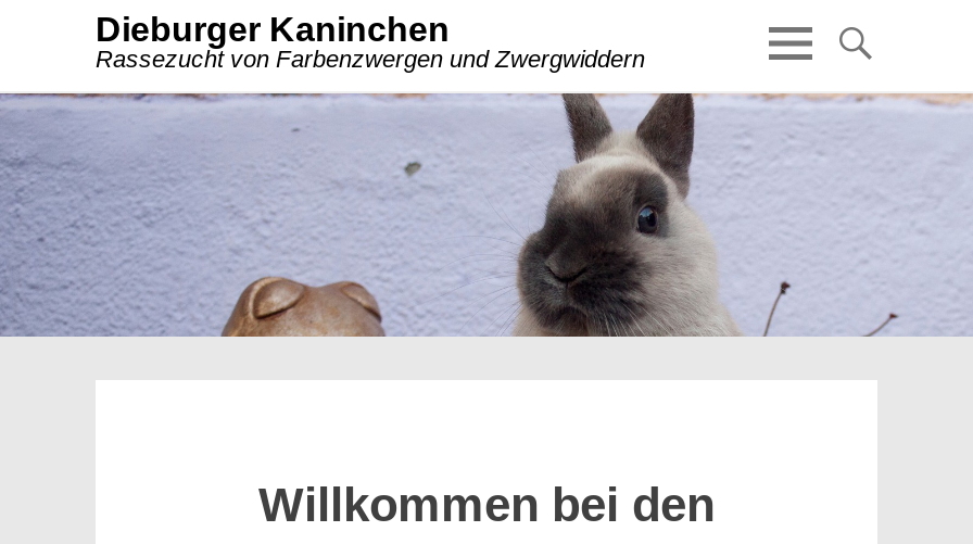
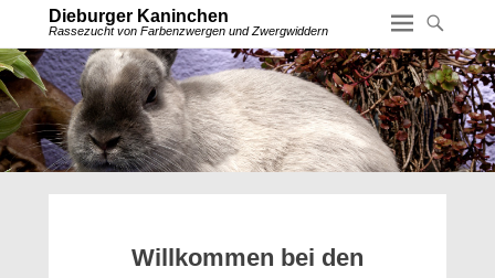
- [image]
+ [image]
